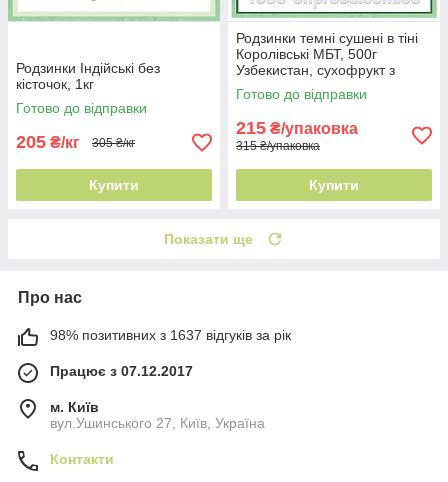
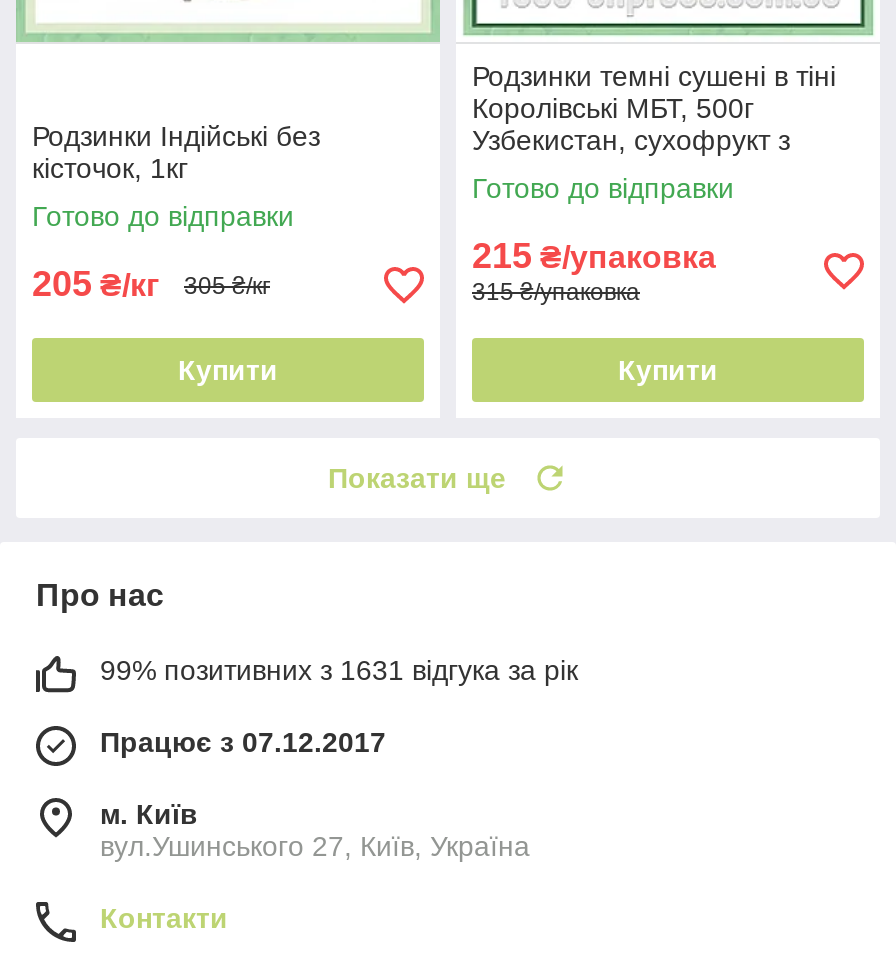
- 98% позитивних з 1637 відгуків за рік
+ 99% позитивних з 1631 відгука за рік
